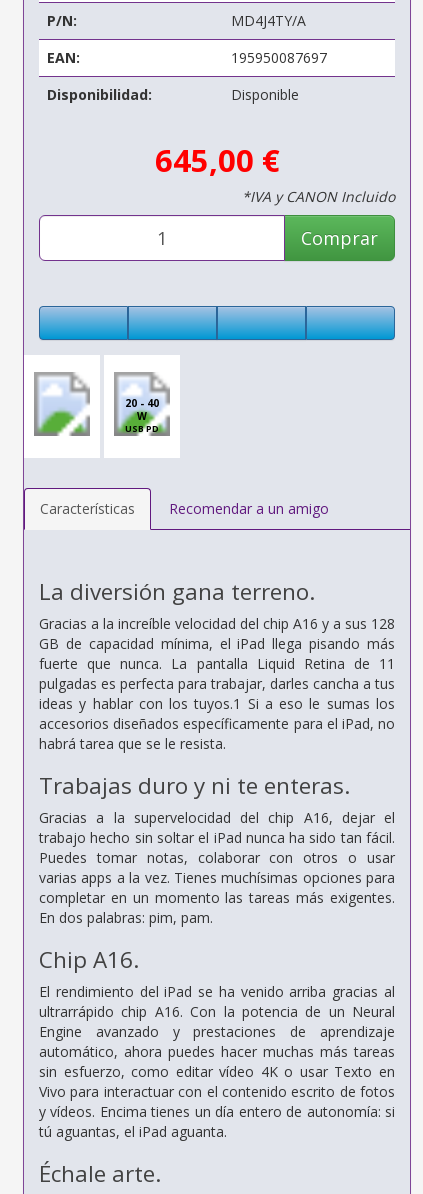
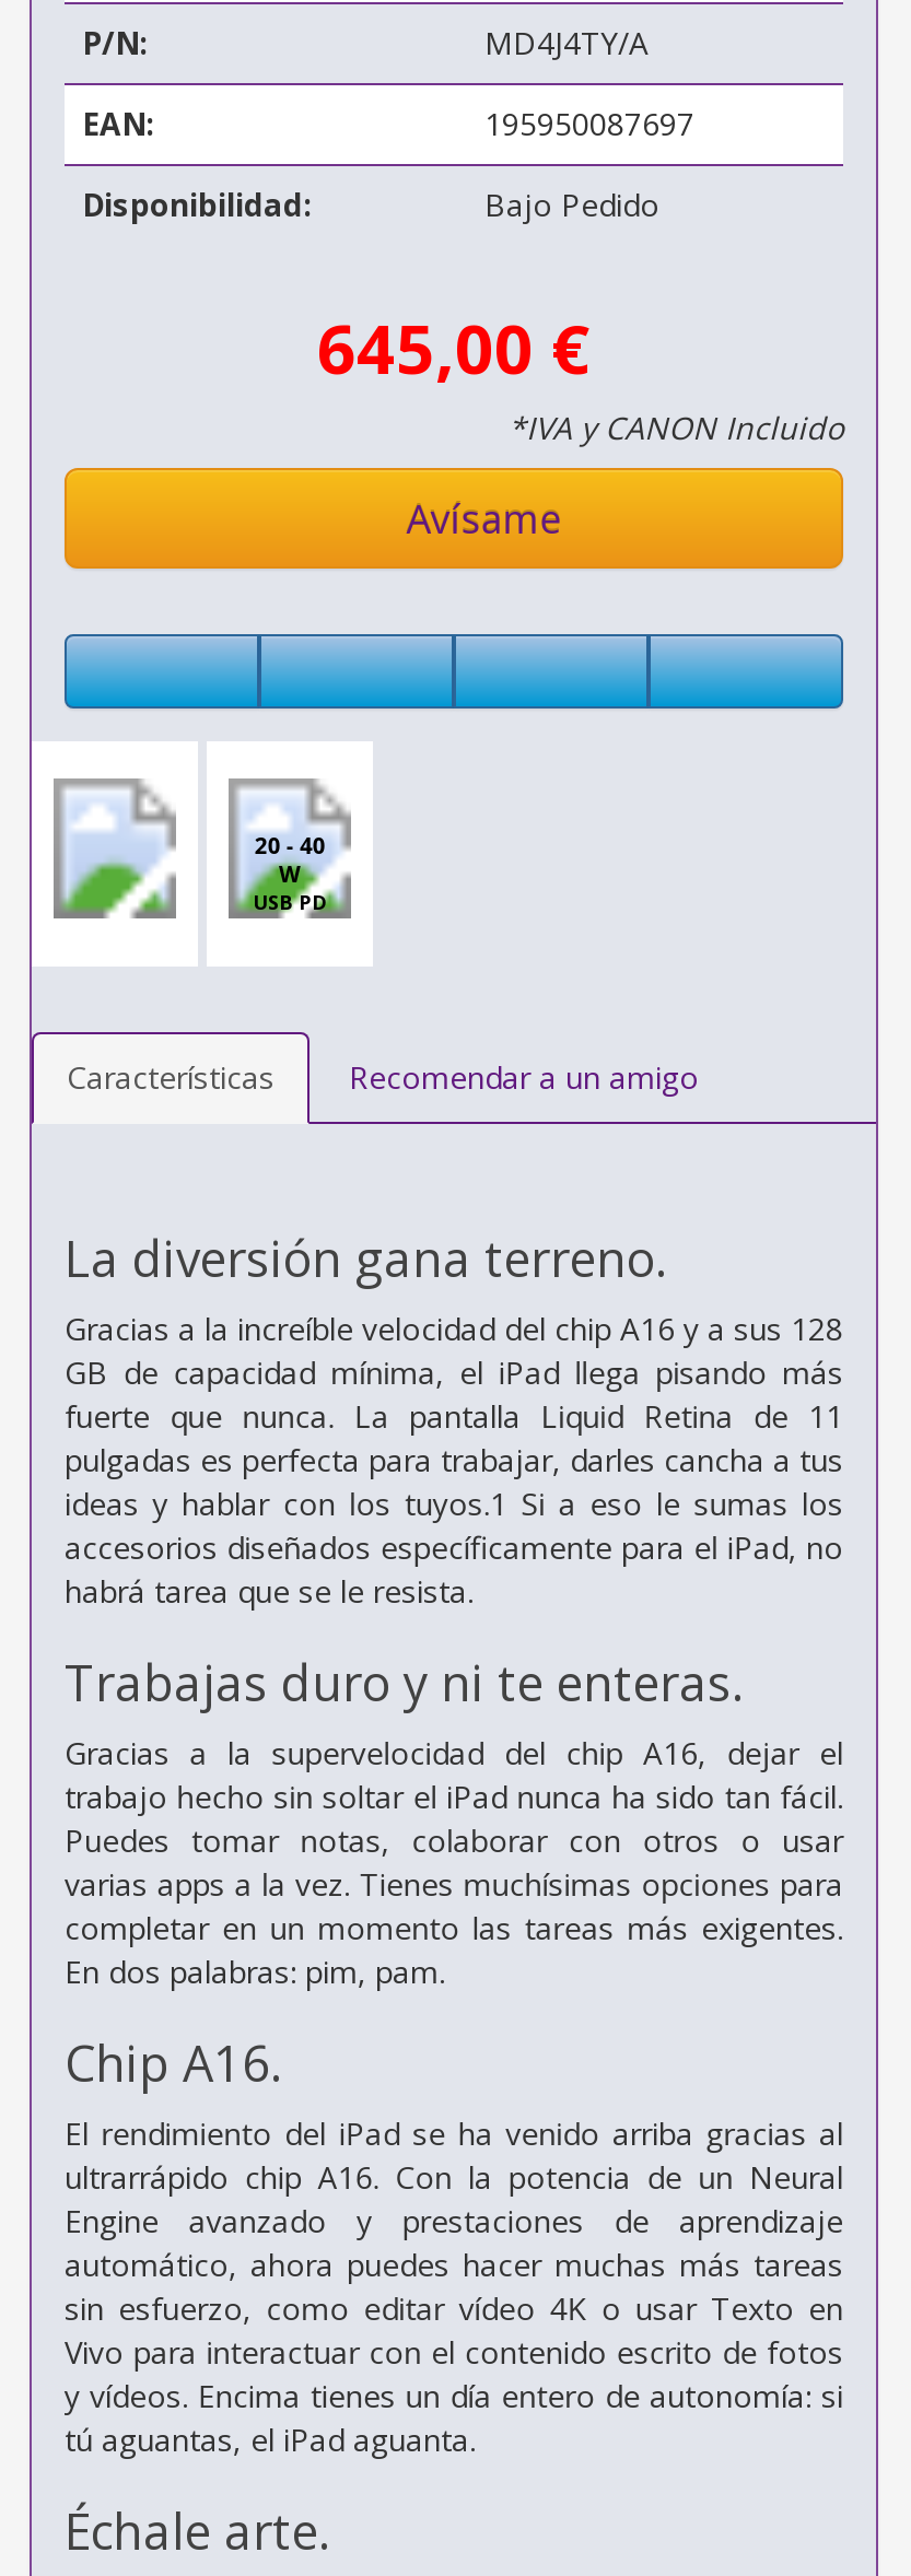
- Disponible
+ Bajo Pedido

- Comprar
+ Avísame
